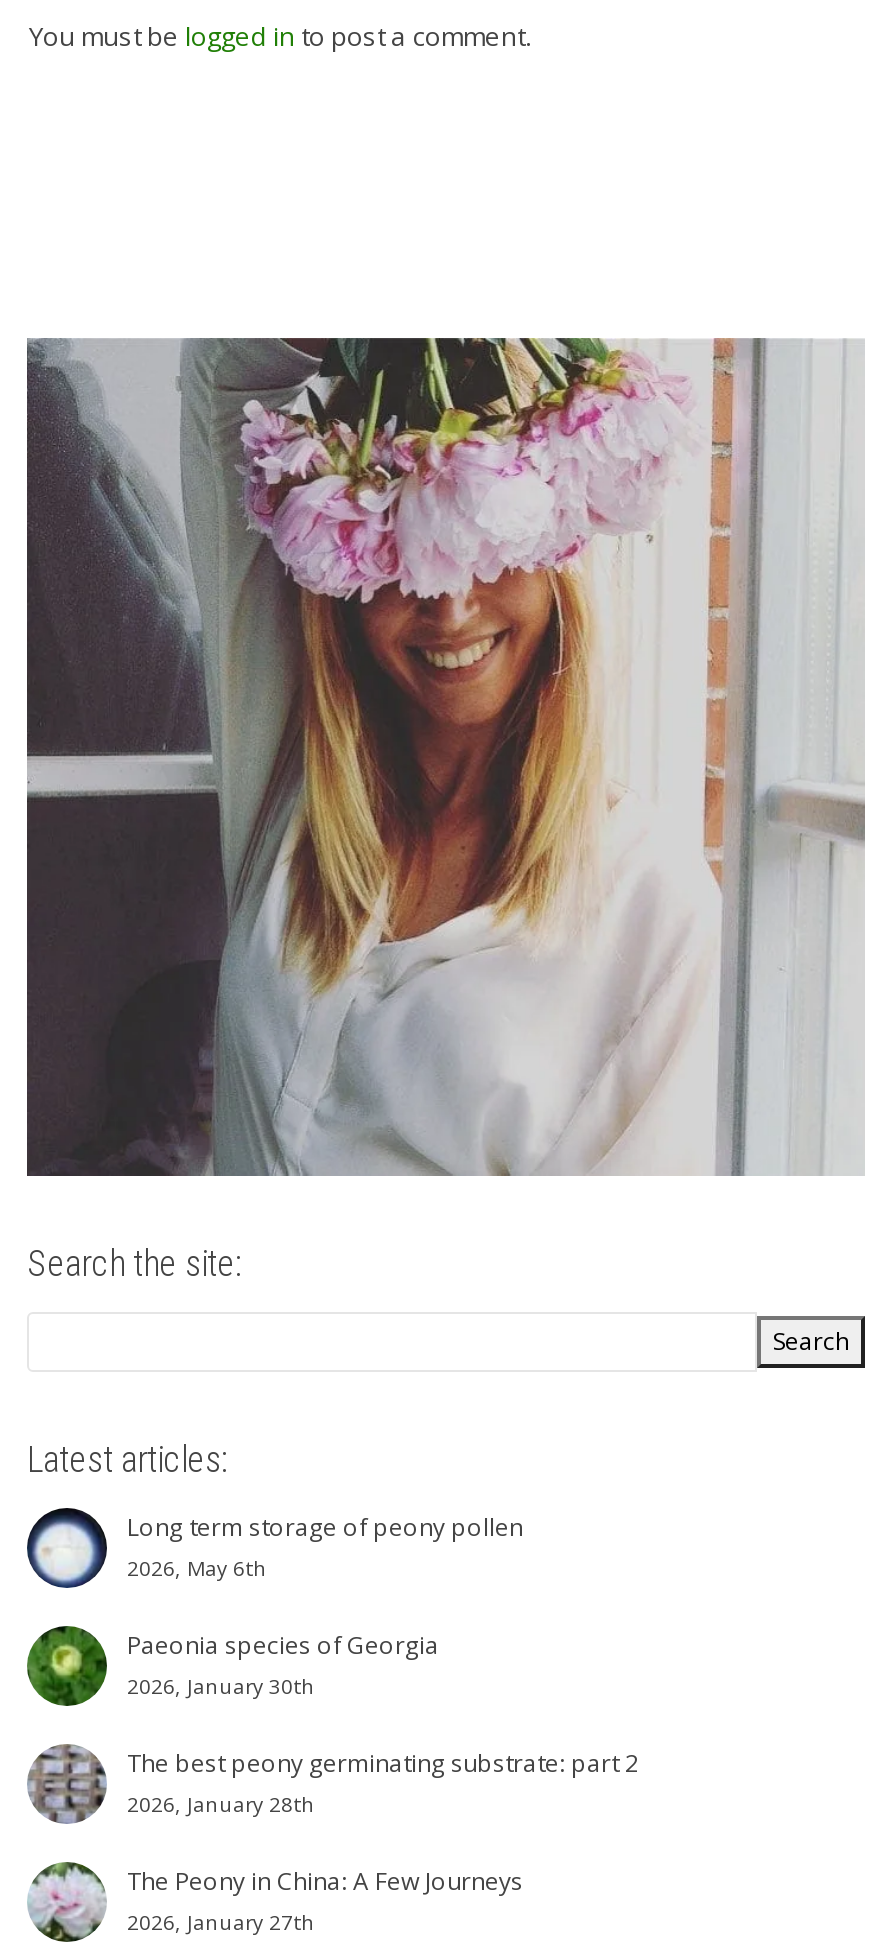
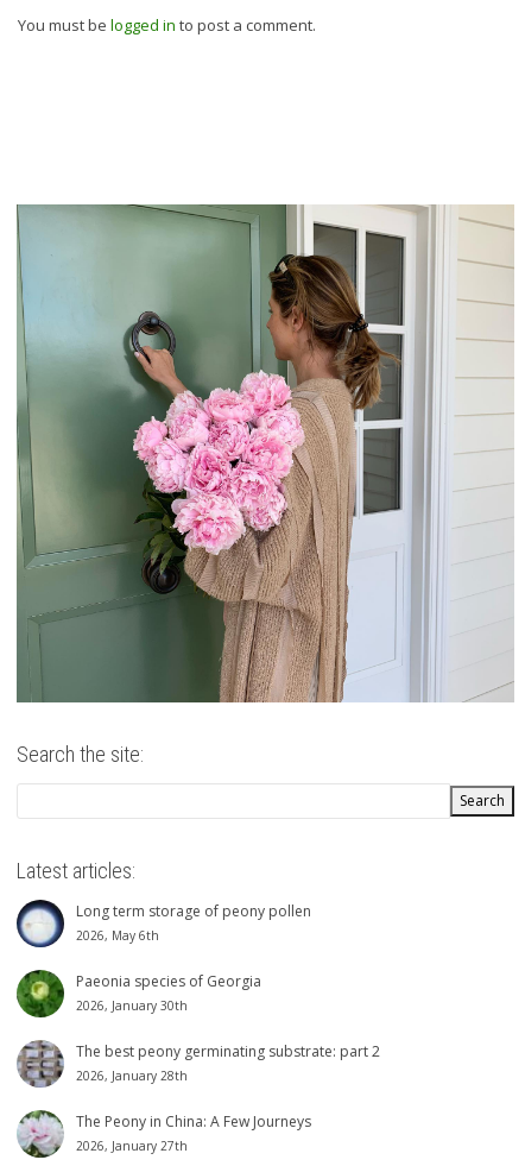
- [image]
+ [image]
